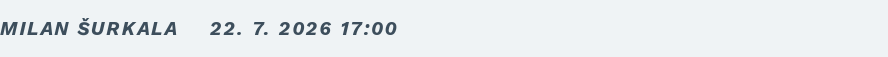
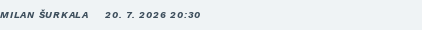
- MILAN ŠURKALA 22. 7. 2026 17:00
+ MILAN ŠURKALA 20. 7. 2026 20:30
